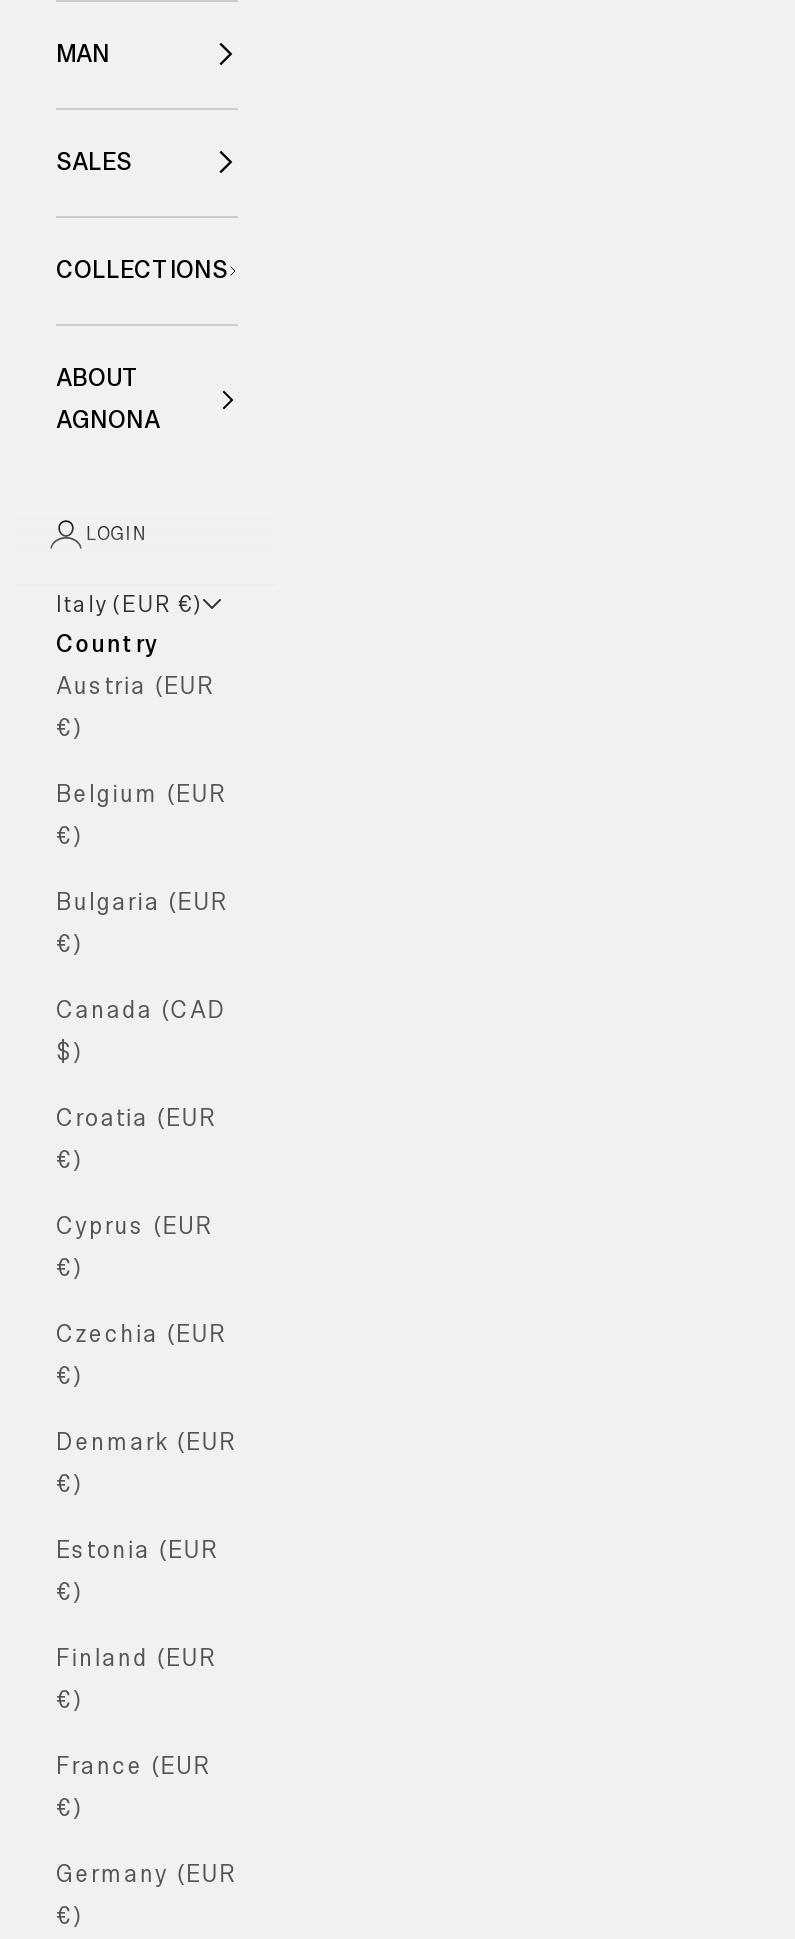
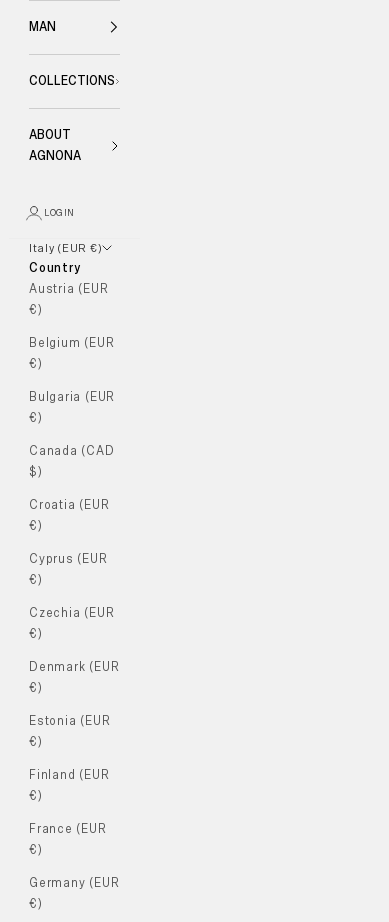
- SALES
